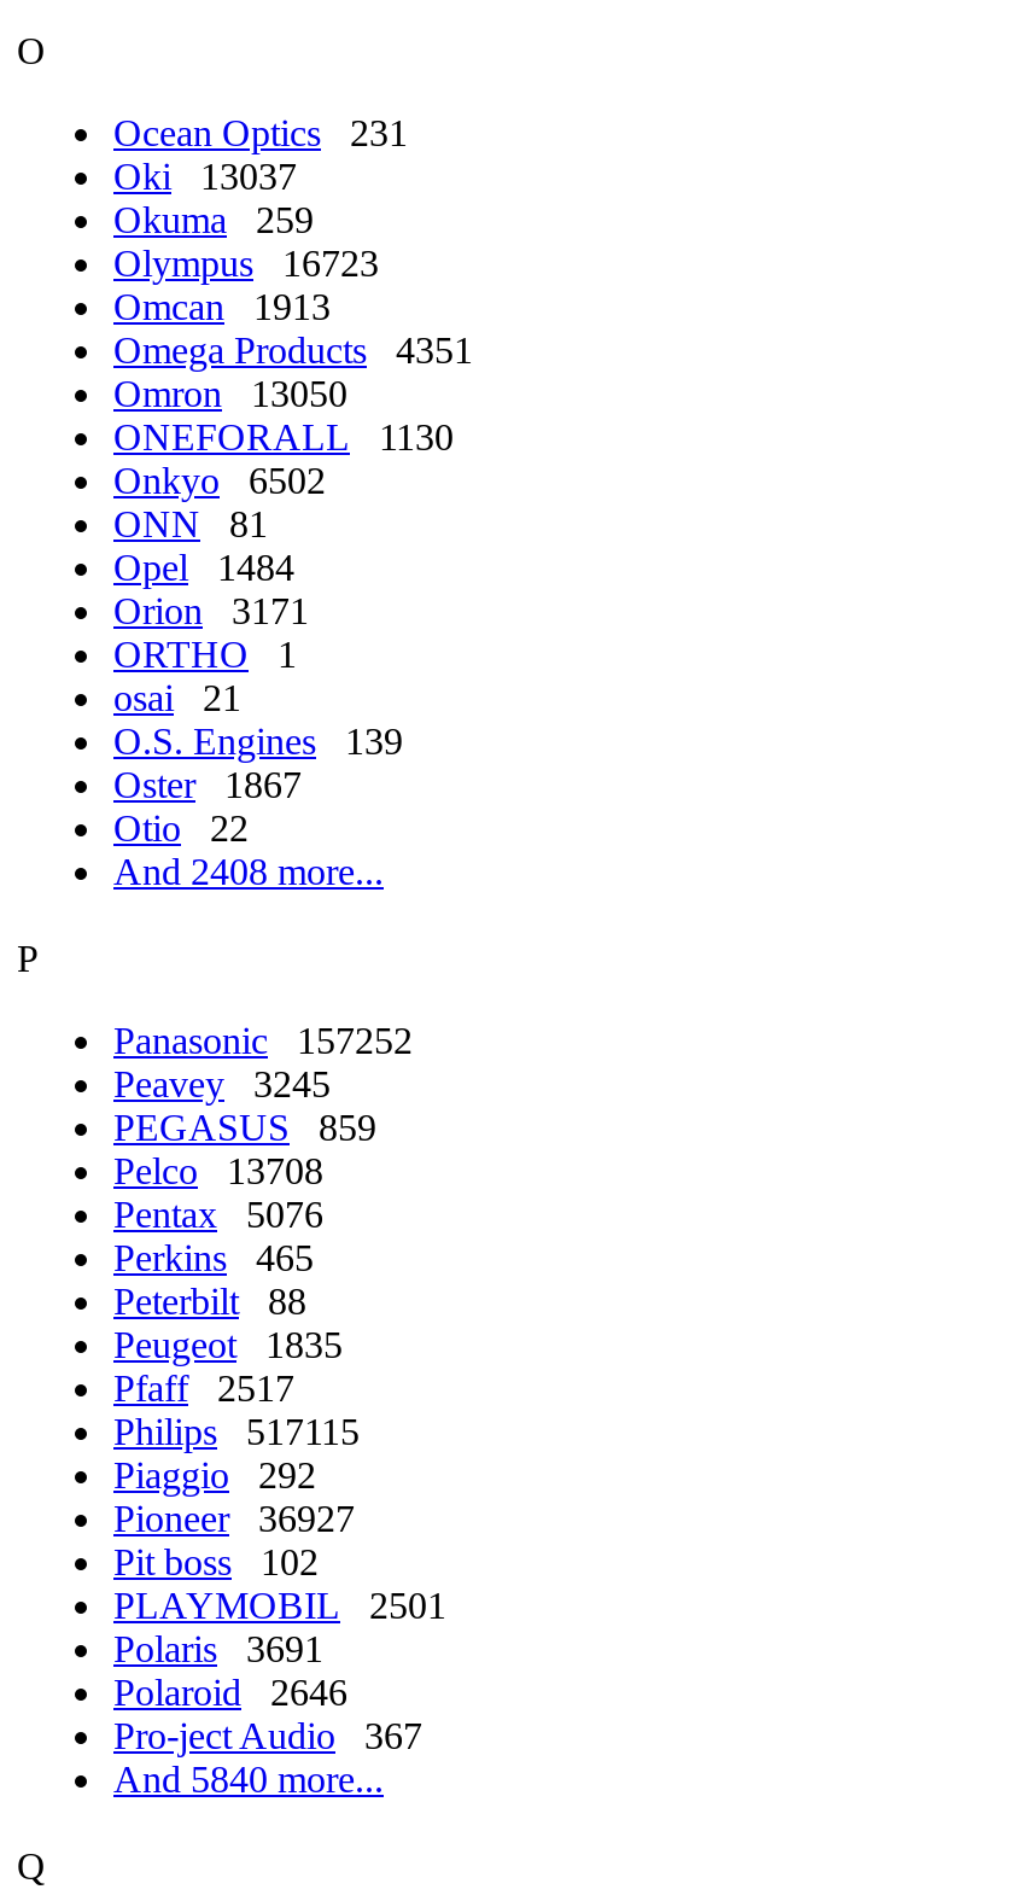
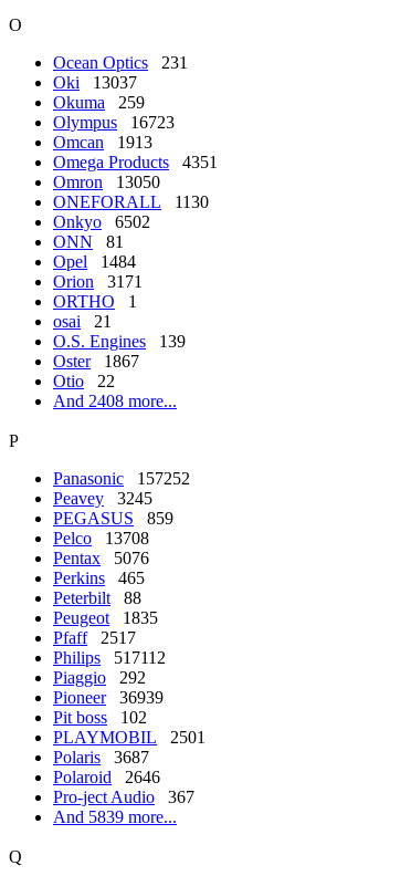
- Philips 517115
+ Philips 517112

- Pioneer 36927
+ Pioneer 36939

- Polaris 3691
+ Polaris 3687

- And 5840 more...
+ And 5839 more...
